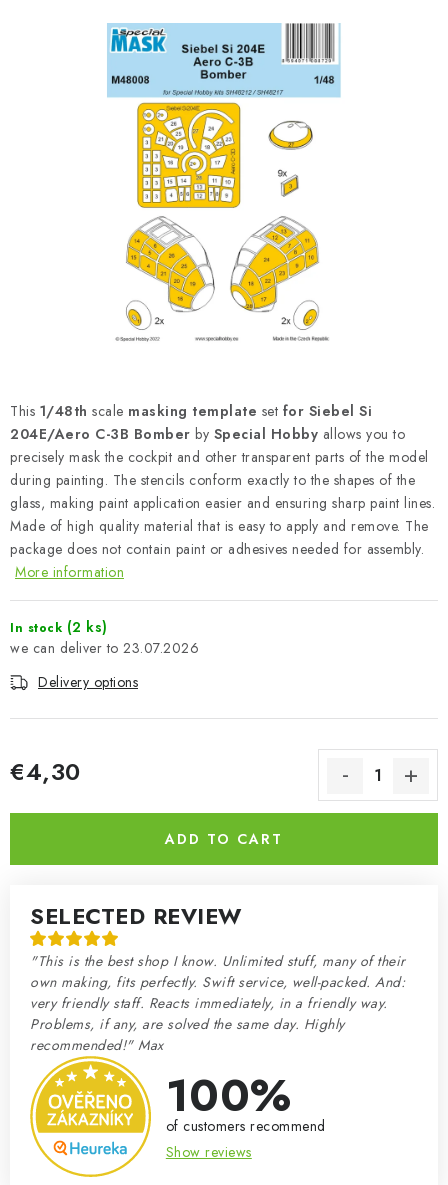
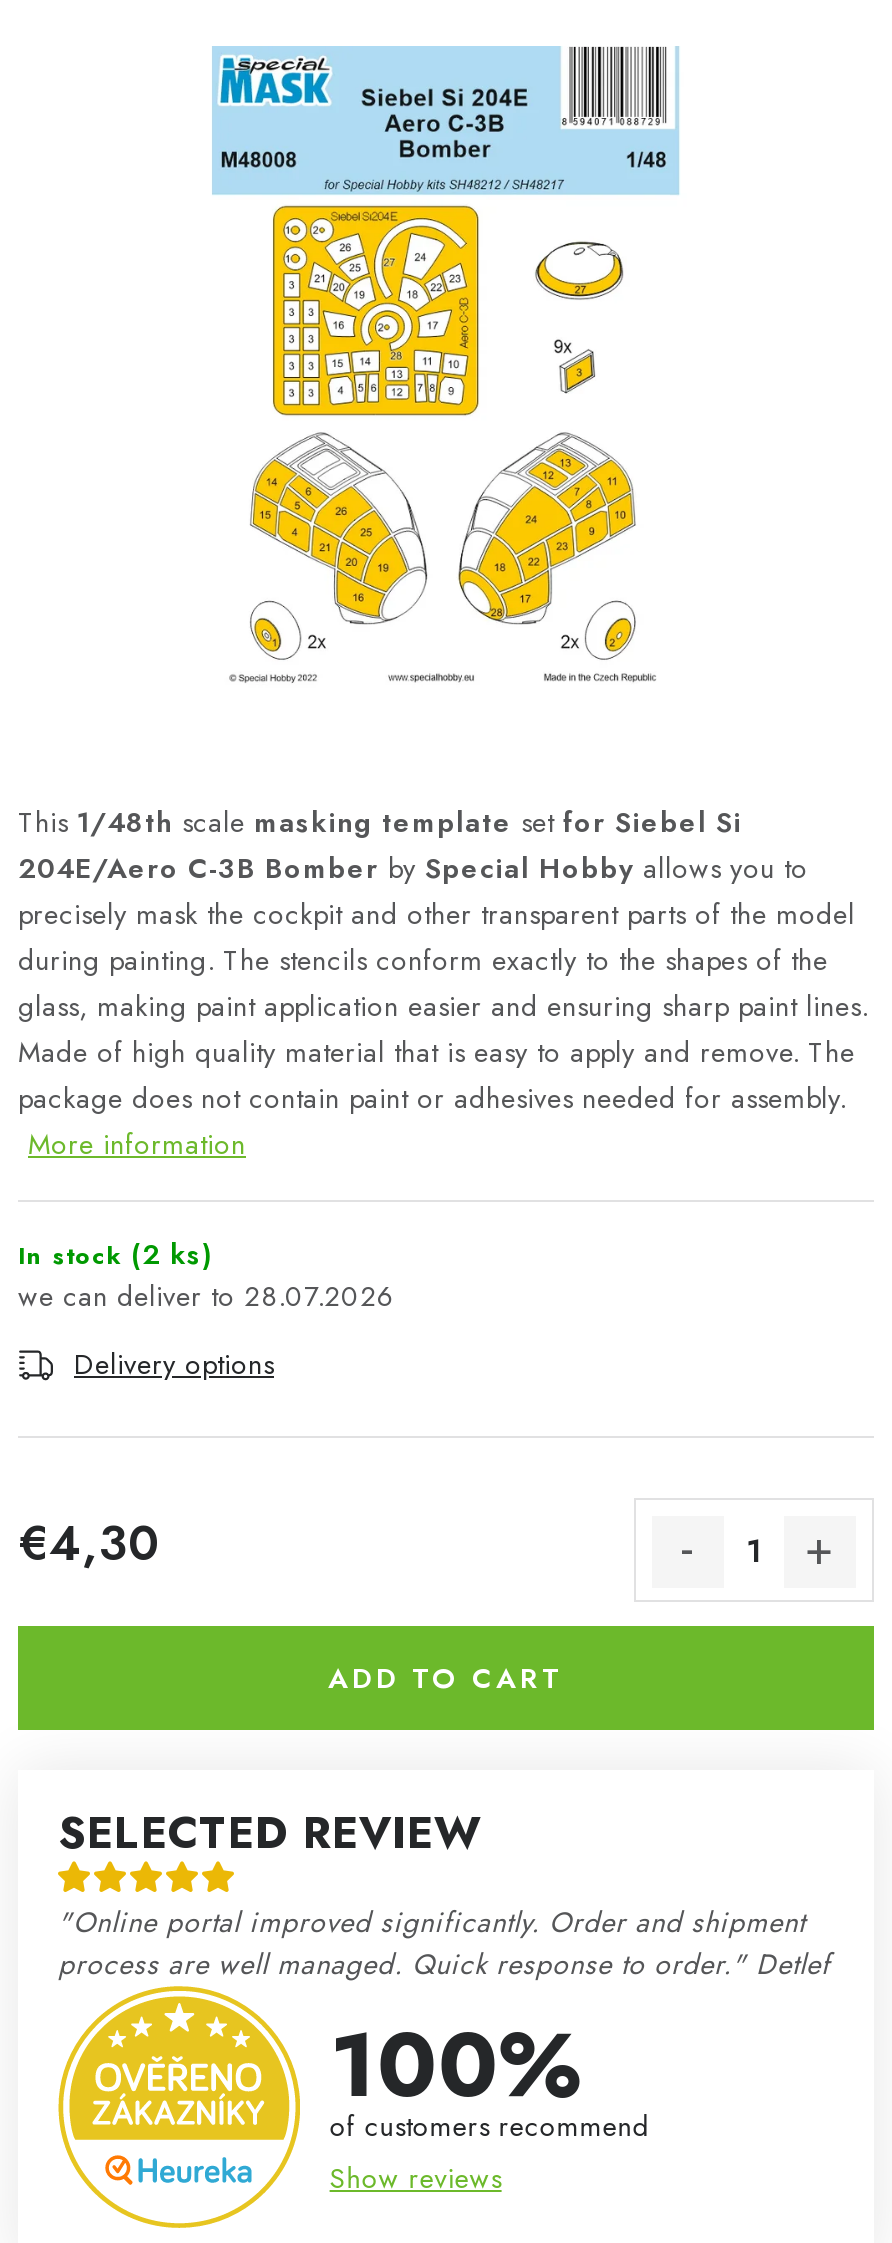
- 23.07.2026
+ 28.07.2026

- "This is the best shop I know. Unlimited stuff, many of their
- own making, fits perfectly. Swift service, well-packed. And:
- very friendly staff. Reacts immediately, in a friendly way.
- Problems, if any, are solved the same day. Highly
- recommended!" Max
+ "Online portal improved significantly. Order and shipment
+ process are well managed. Quick response to order." Detlef
